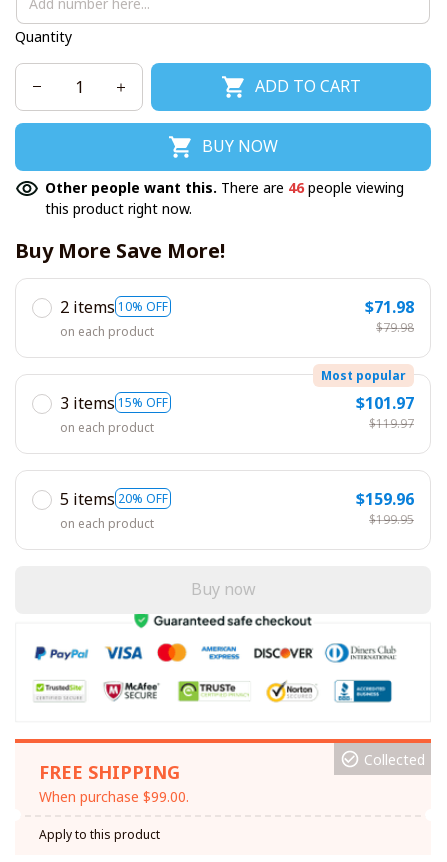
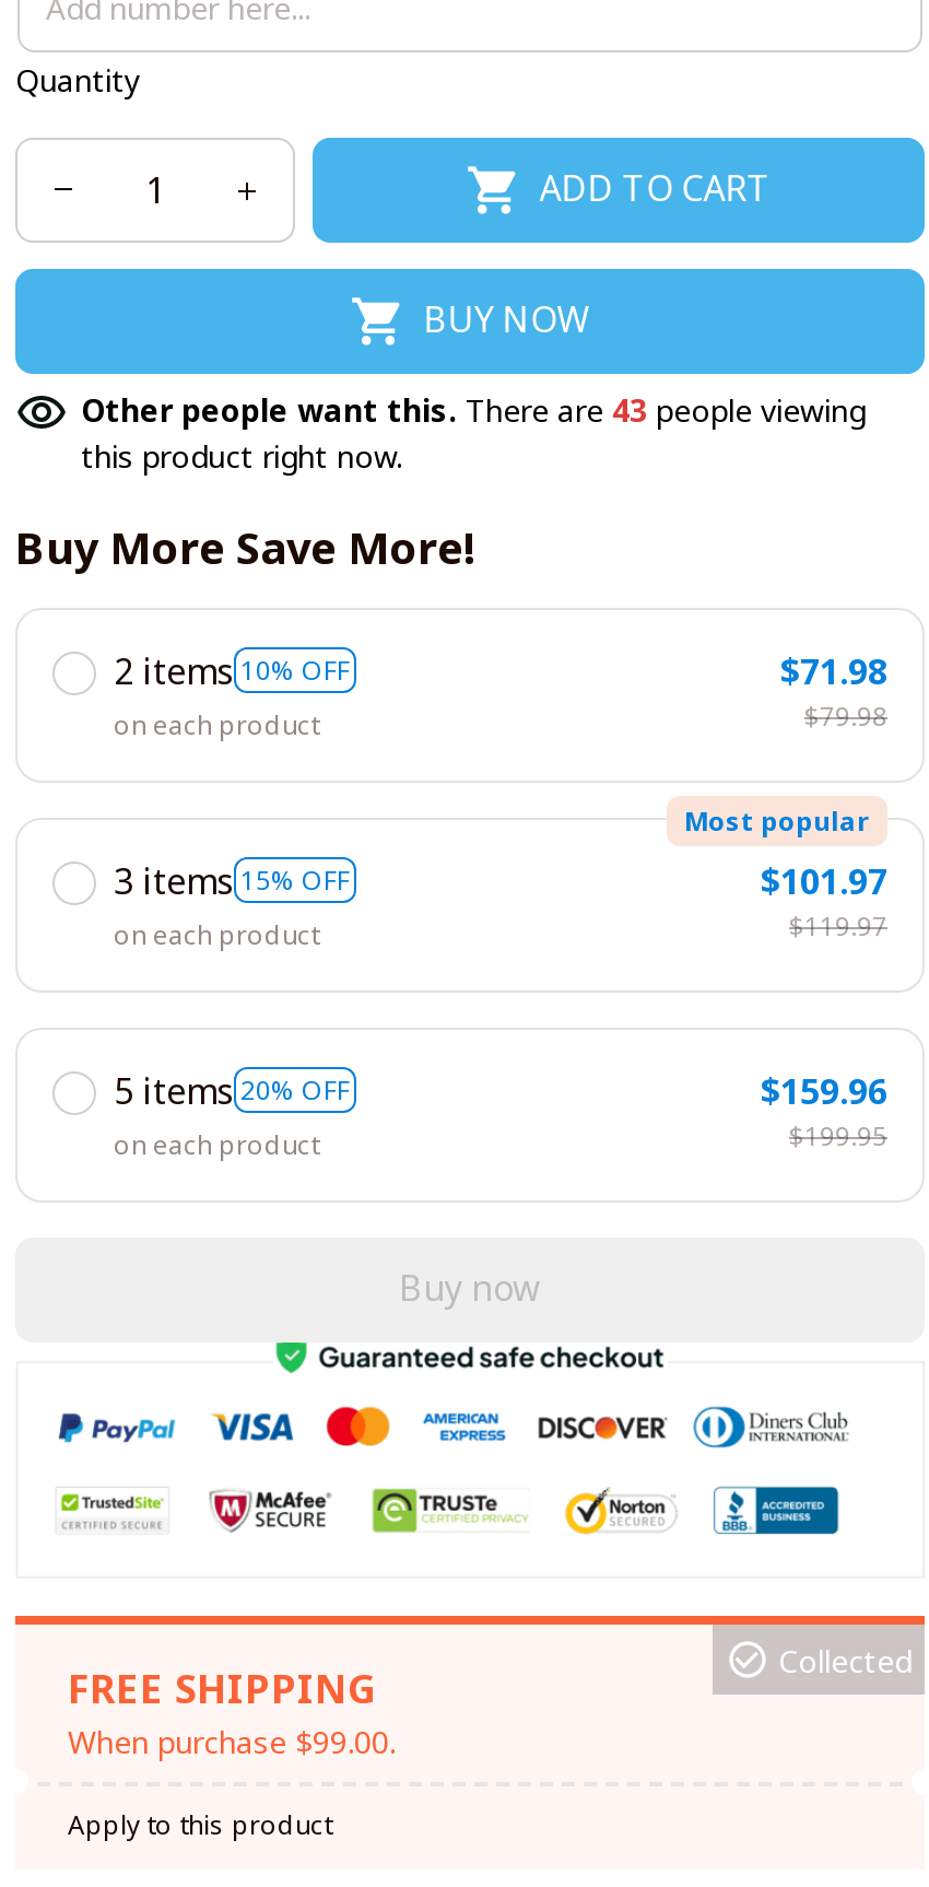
- Other people want this. There are 46 people viewing
+ Other people want this. There are 43 people viewing
